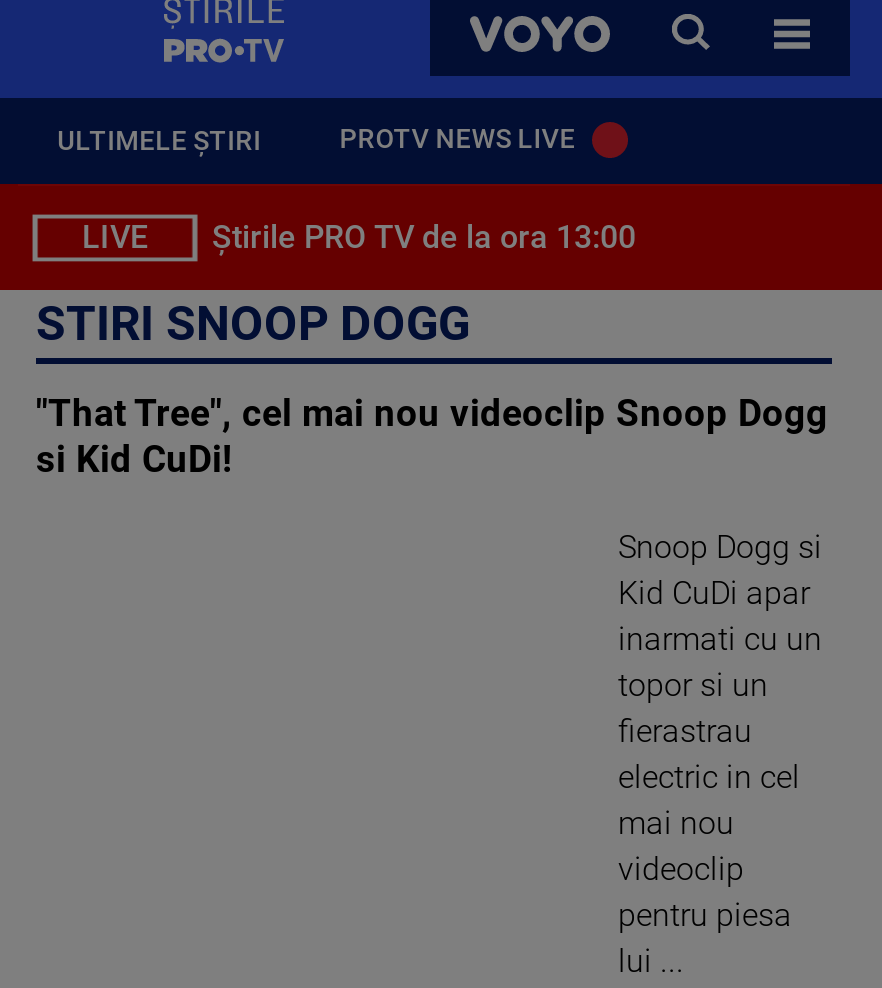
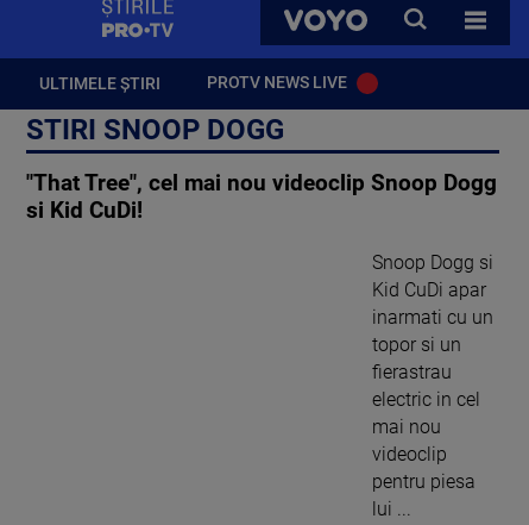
- LIVE
- Știrile PRO TV de la ora 13:00
